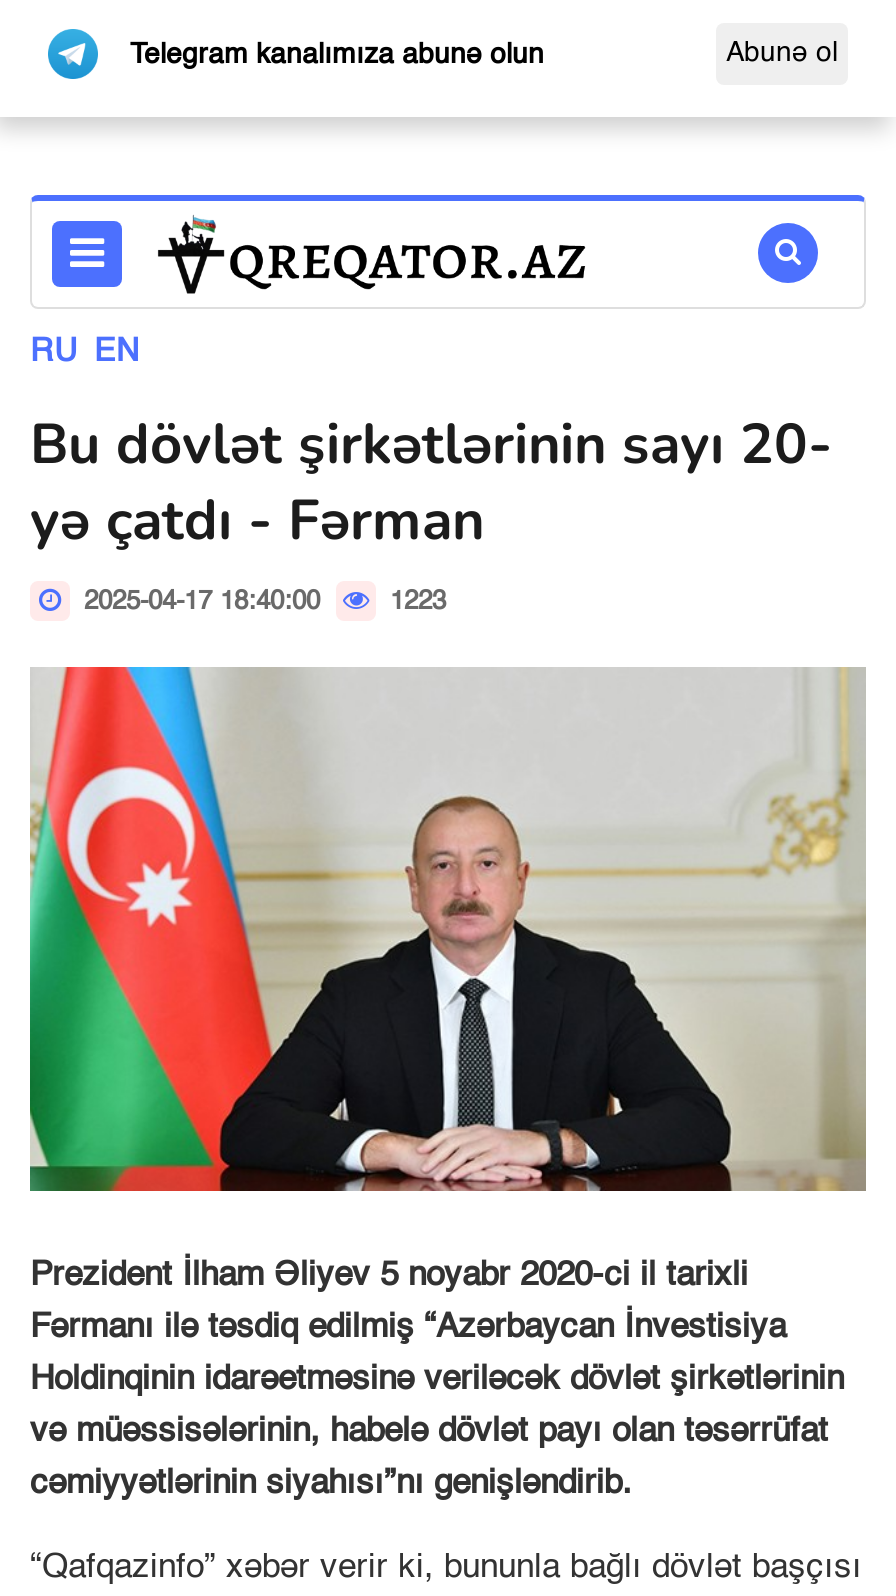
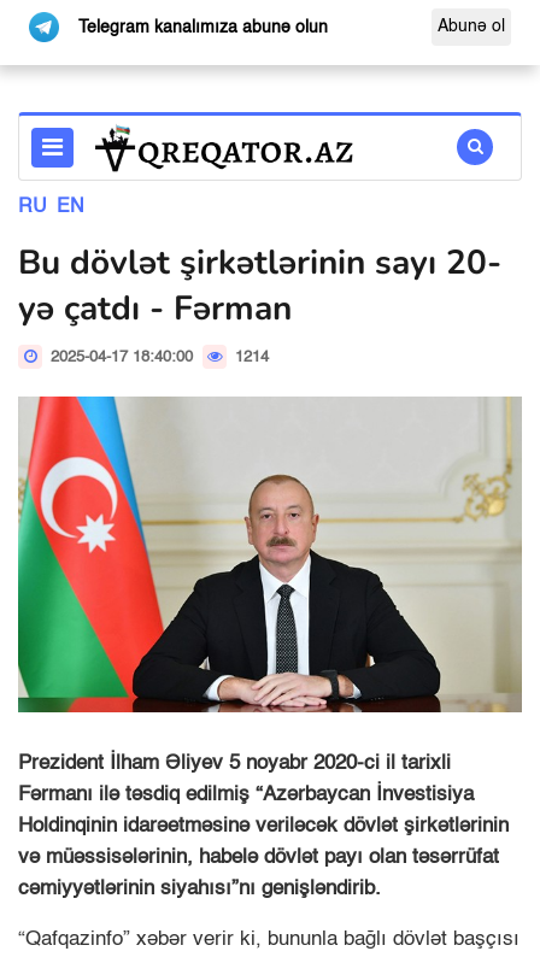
- 1223
+ 1214
